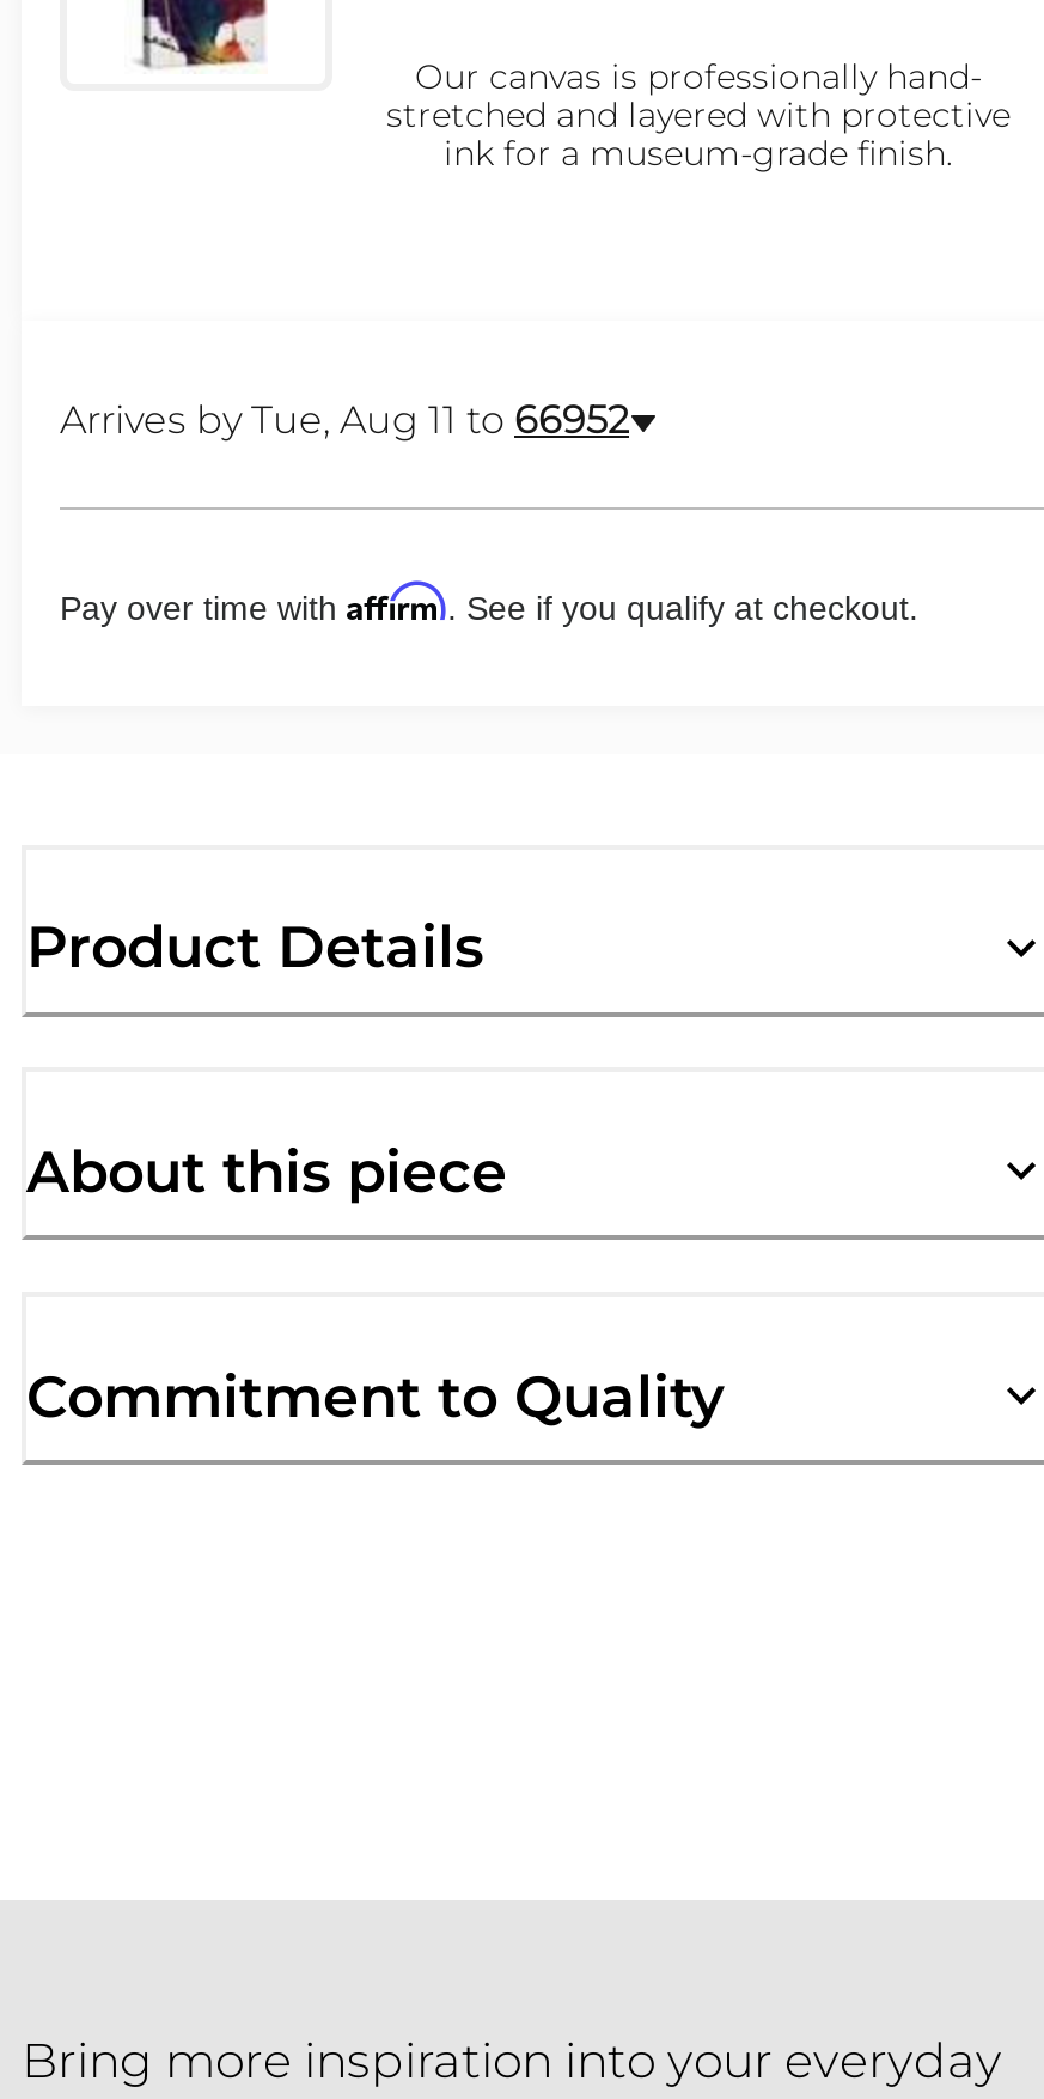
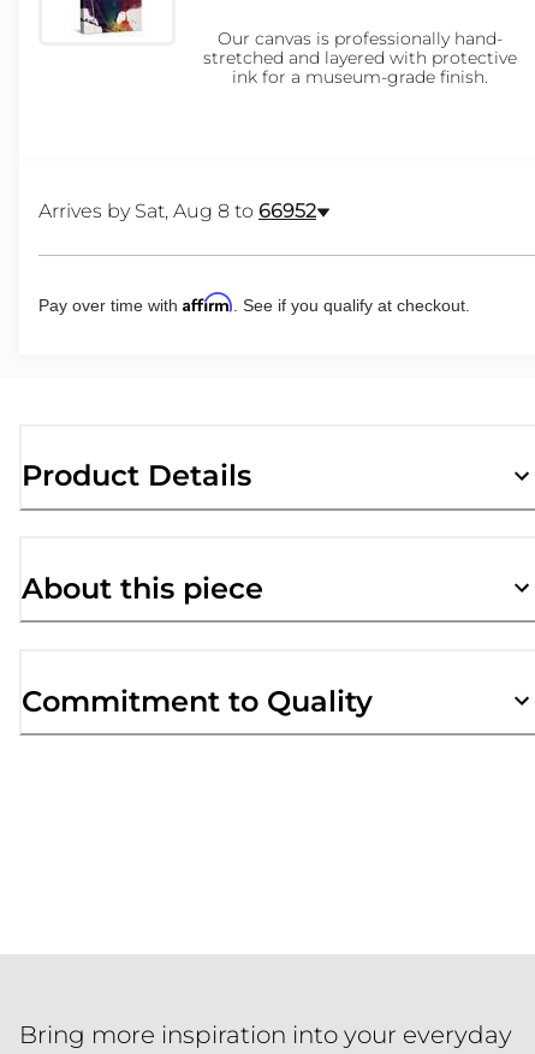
- Arrives by Tue, Aug 11 to 66952
+ Arrives by Sat, Aug 8 to 66952
